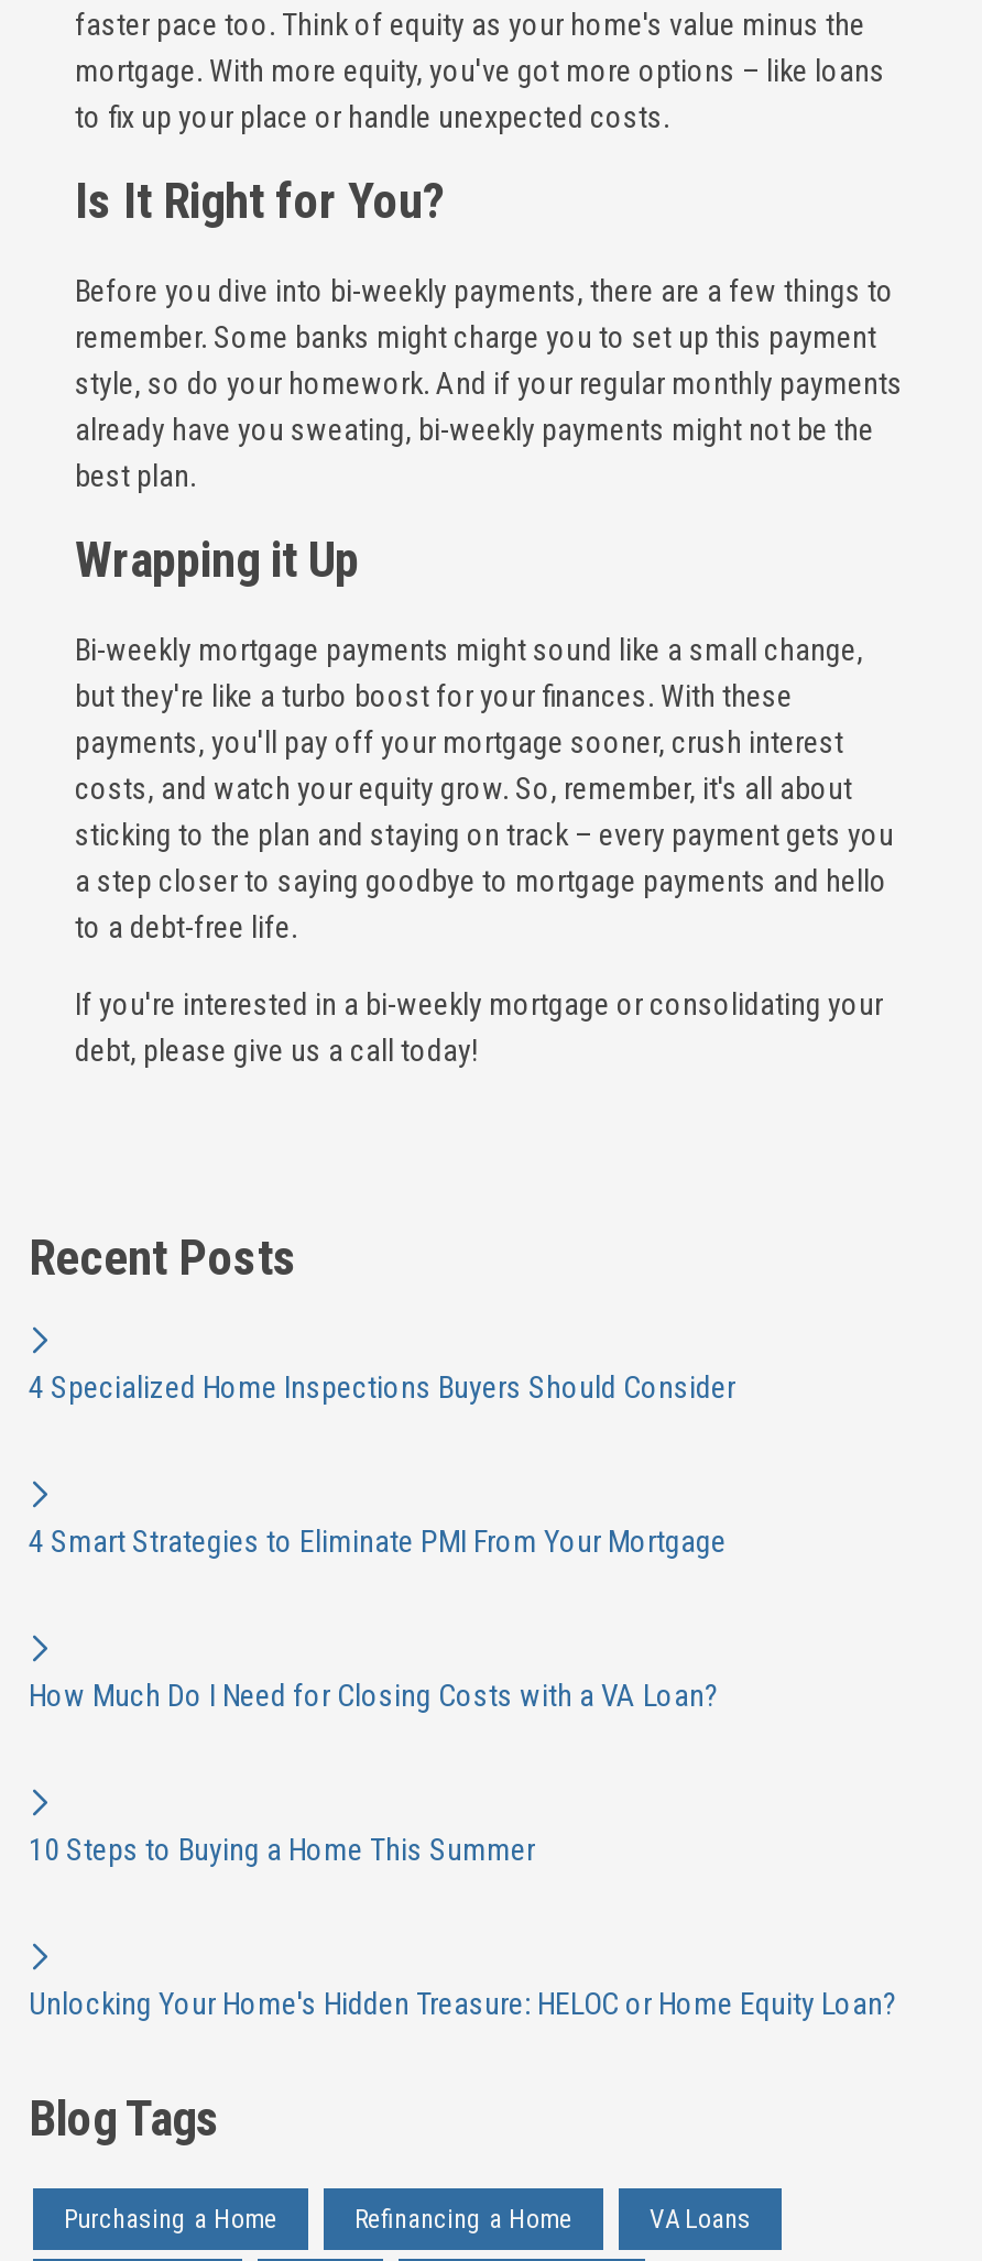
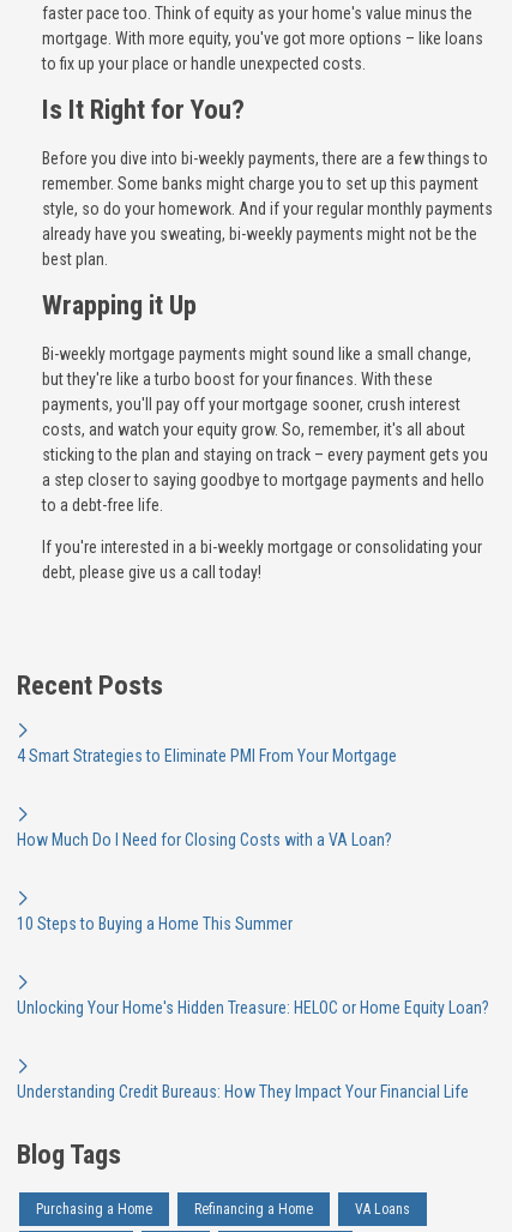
- 4 Specialized Home Inspections Buyers Should Consider

moved up: 4 Smart Strategies to Eliminate PMI From Your Mortgage | How Much Do I Need for Closing Costs with a VA Loan? | 10 Steps to Buying a Home This Summer | Unlocking Your Home's Hidden Treasure: HELOC or Home Equity Loan?

+ Understanding Credit Bureaus: How They Impact Your Financial Life
